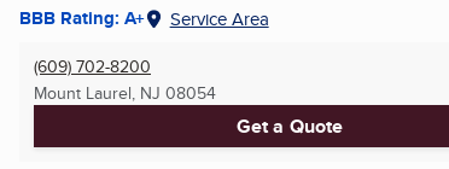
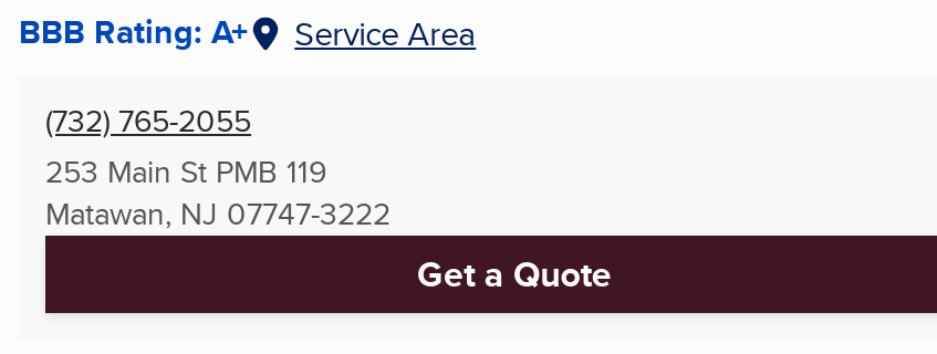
- (609) 702-8200
- Mount Laurel, NJ 08054
+ (732) 765-2055
+ 253 Main St PMB 119
+ Matawan, NJ 07747-3222
